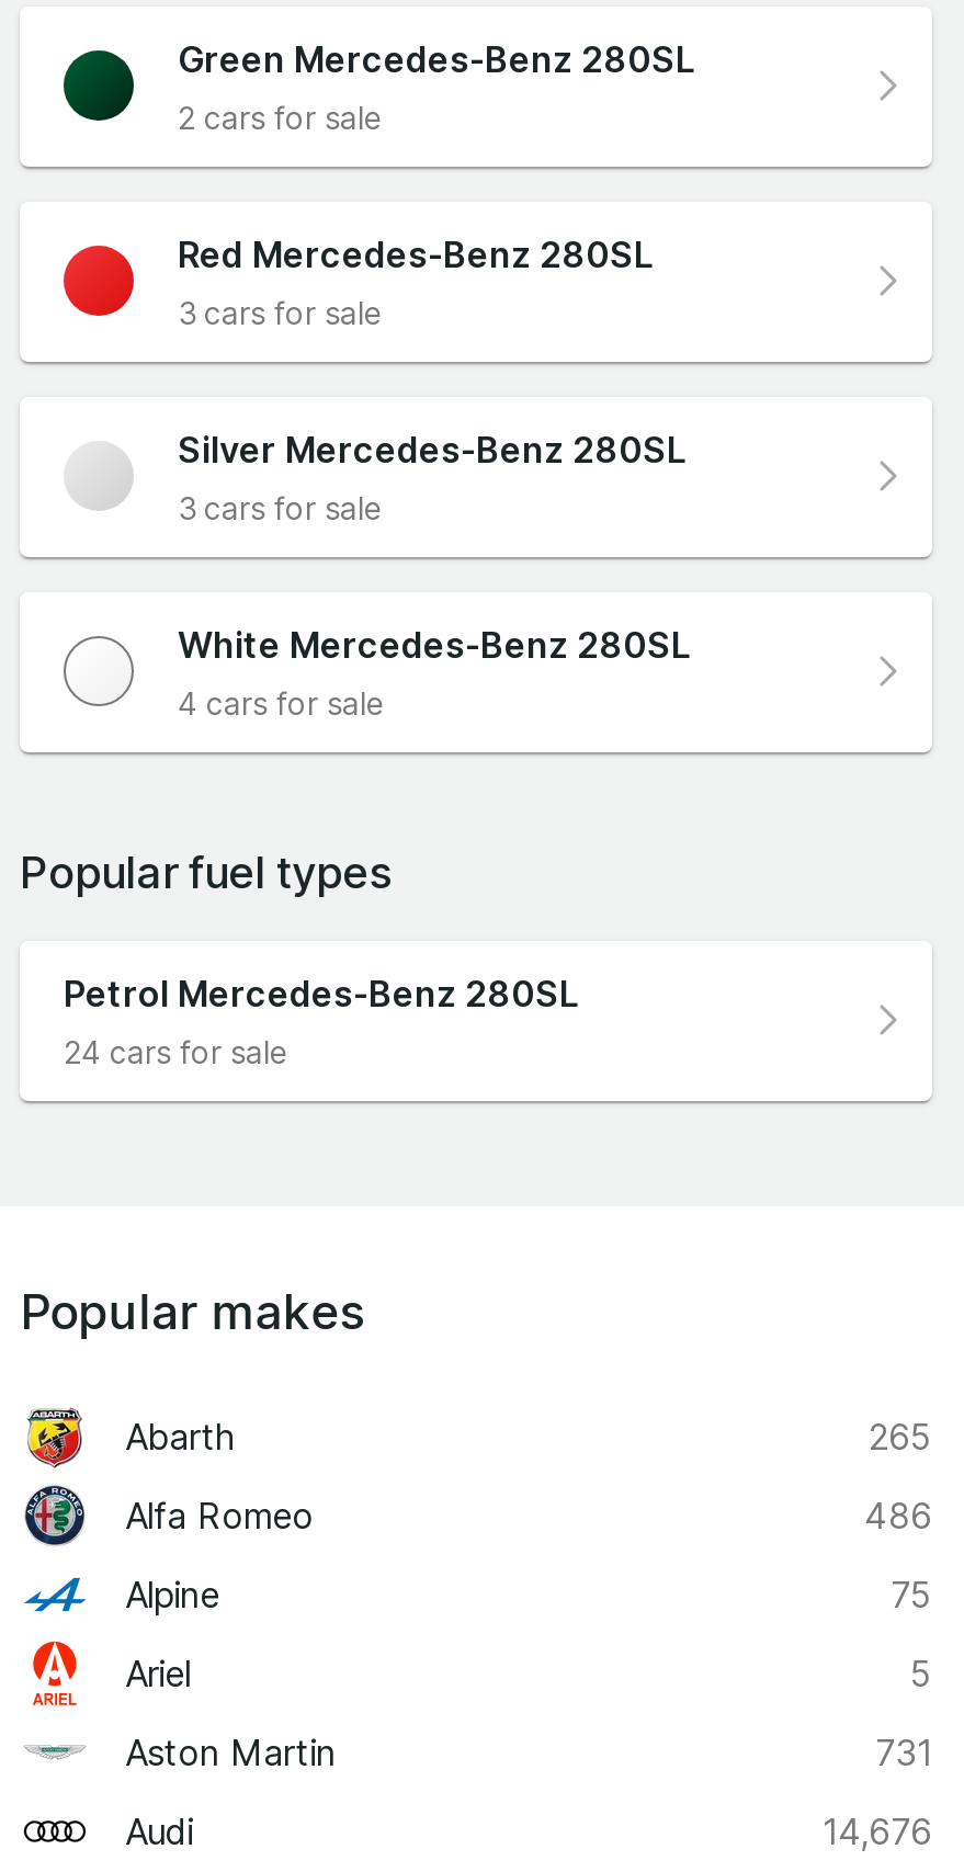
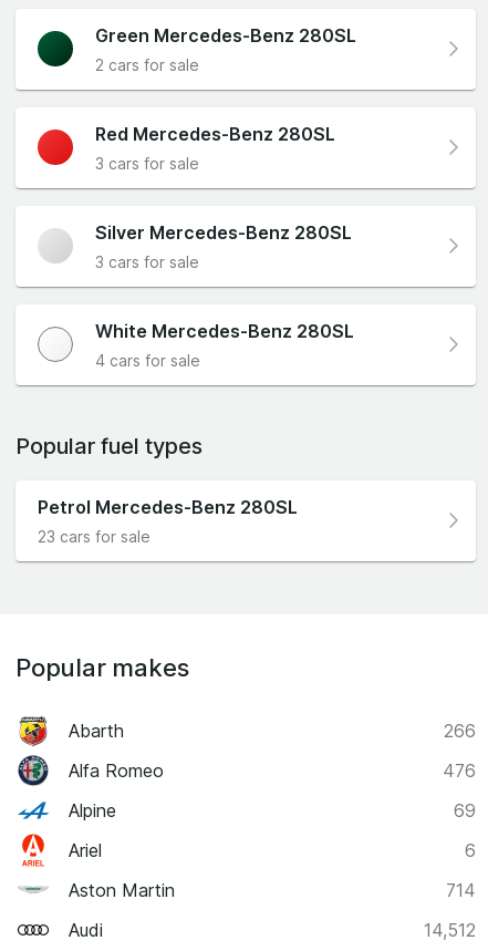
- 24 cars for sale
+ 23 cars for sale

- 265
+ 266

- 486
+ 476

- 75
+ 69

- 5
+ 6

- 731
+ 714

- 14,676
+ 14,512
